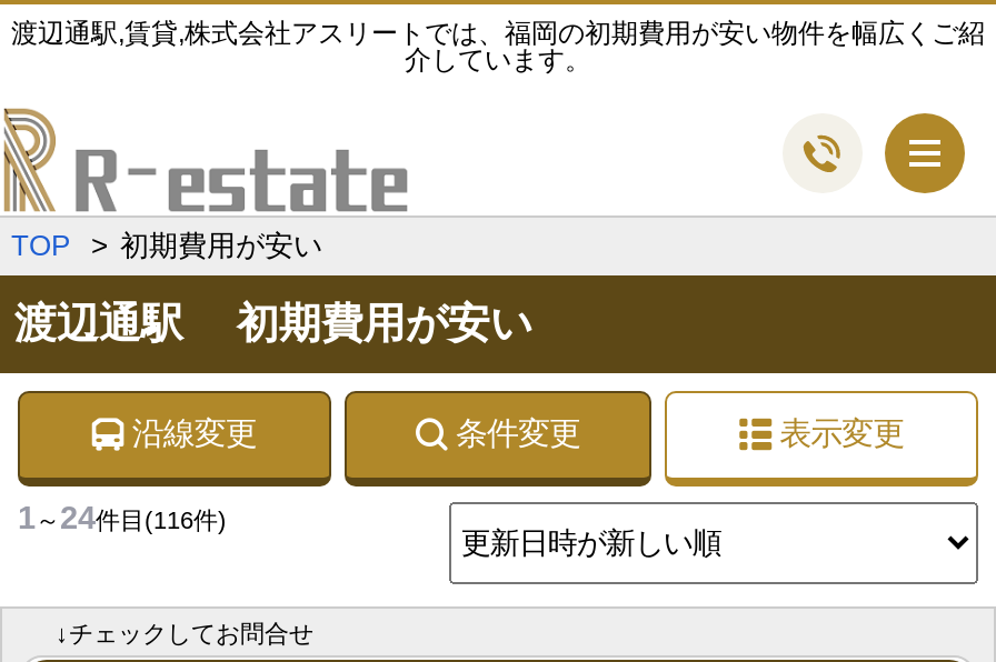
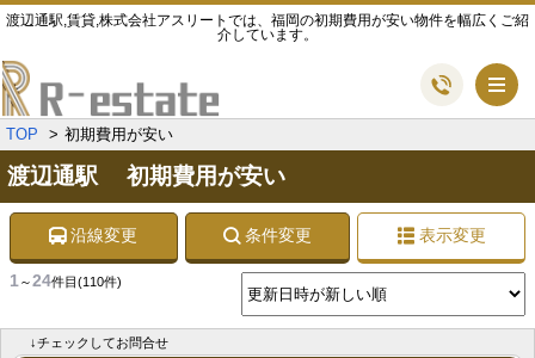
- 1～24件目(116件)
+ 1～24件目(110件)
